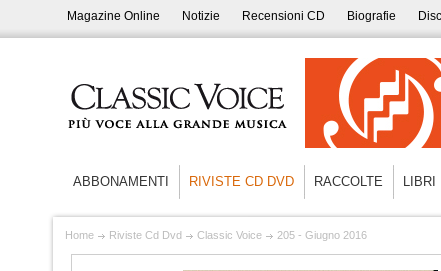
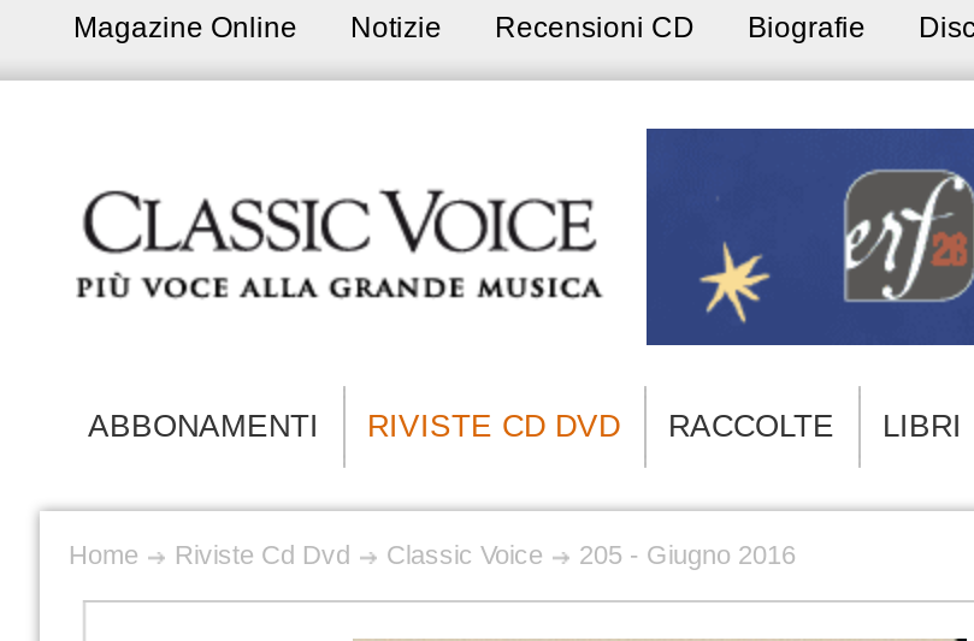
- [image]
+ [image]
